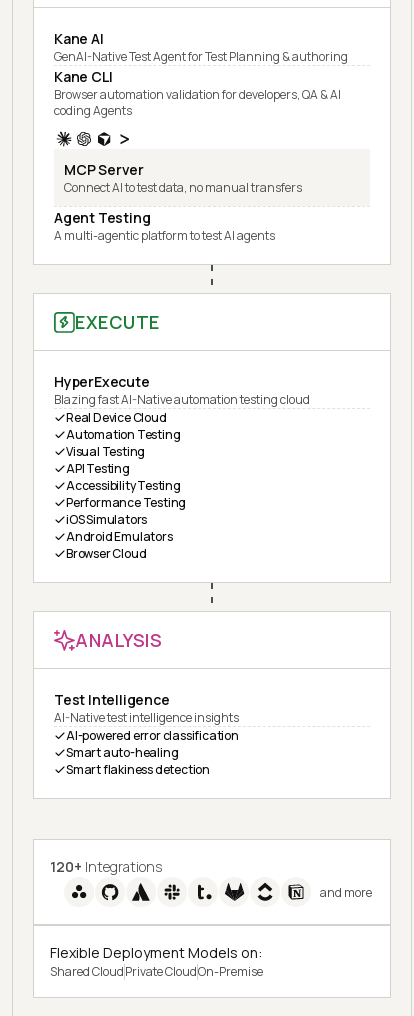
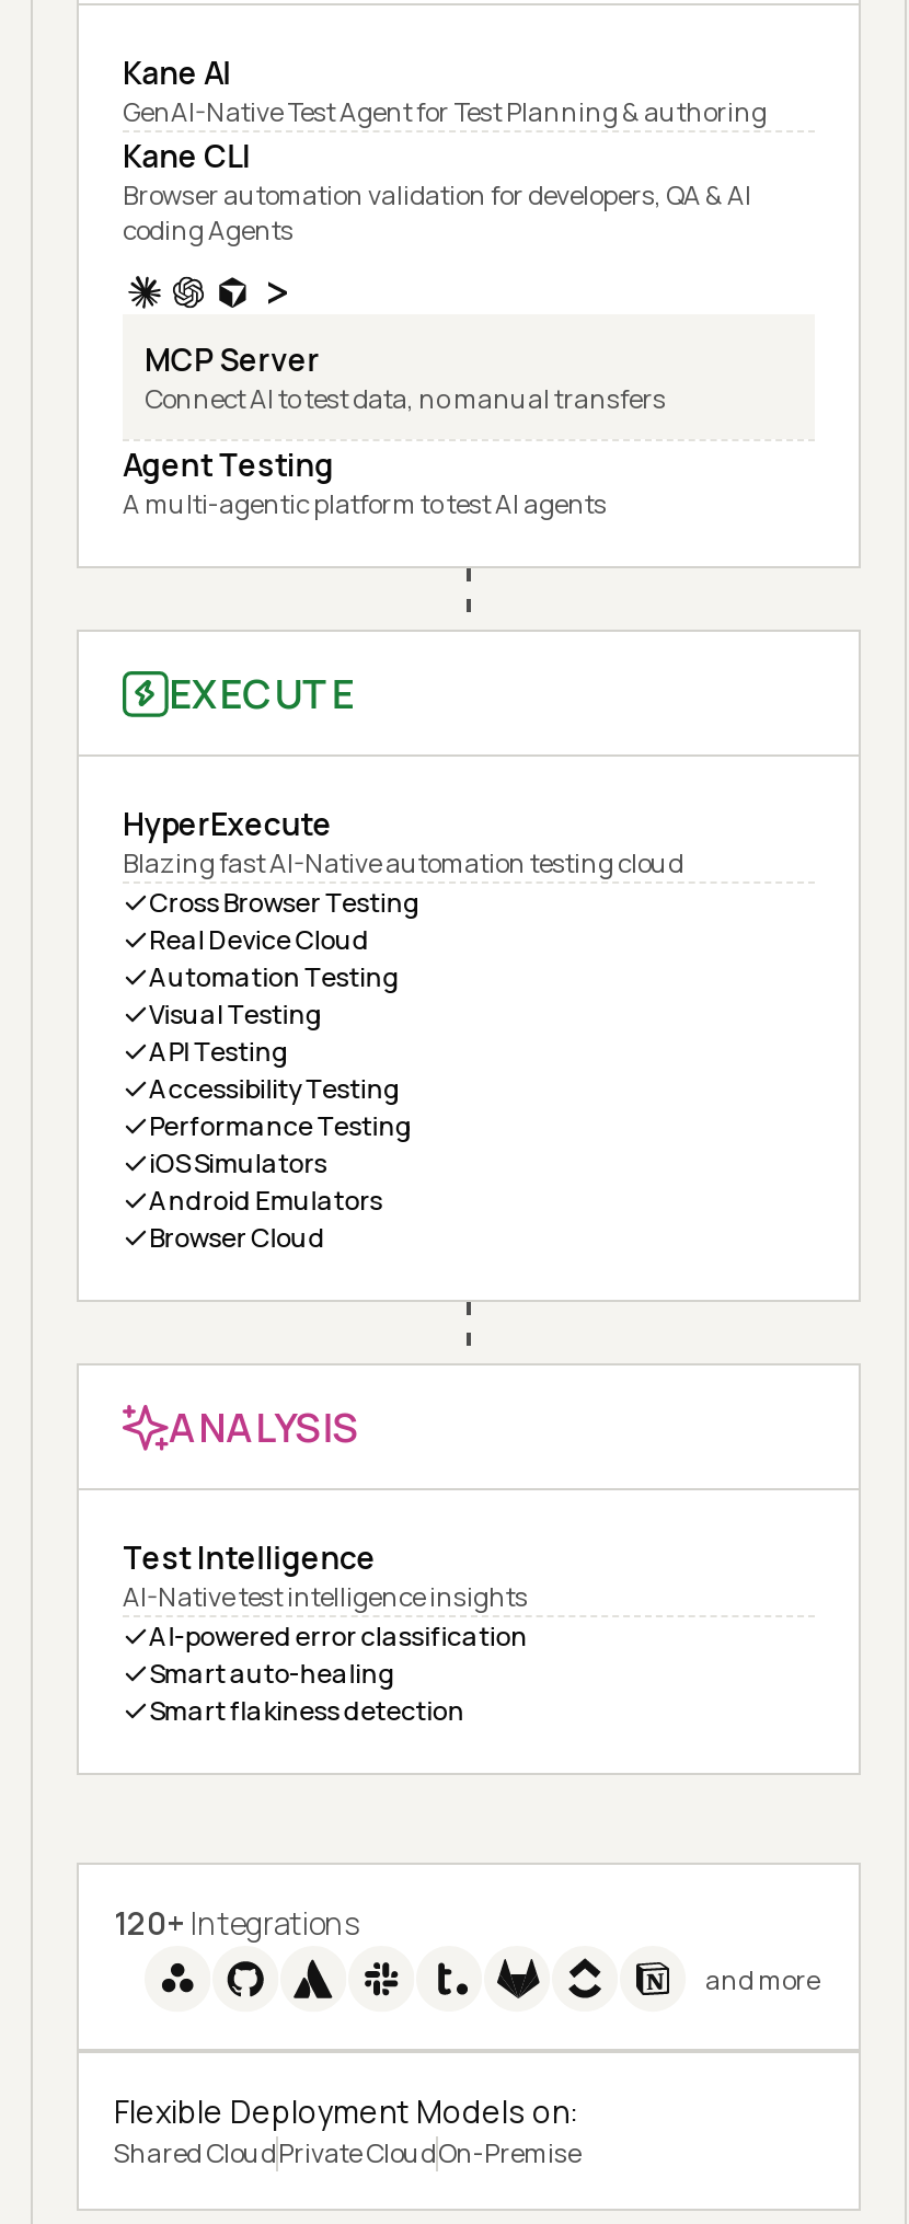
+ Cross Browser Testing
